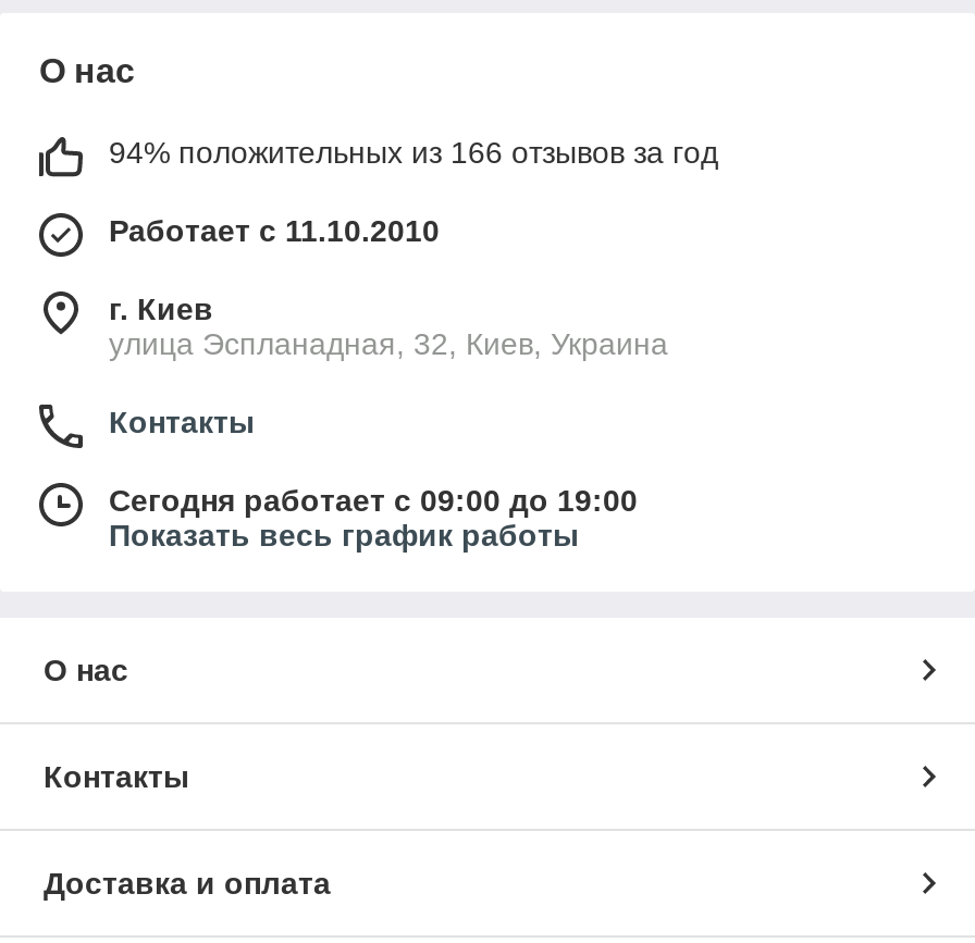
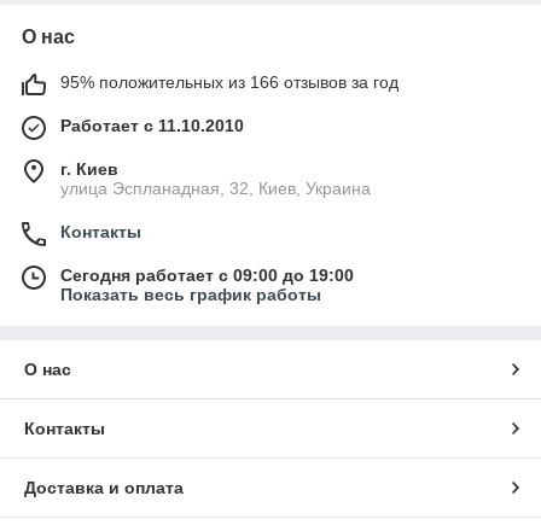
- 94% положительных из 166 отзывов за год
+ 95% положительных из 166 отзывов за год
